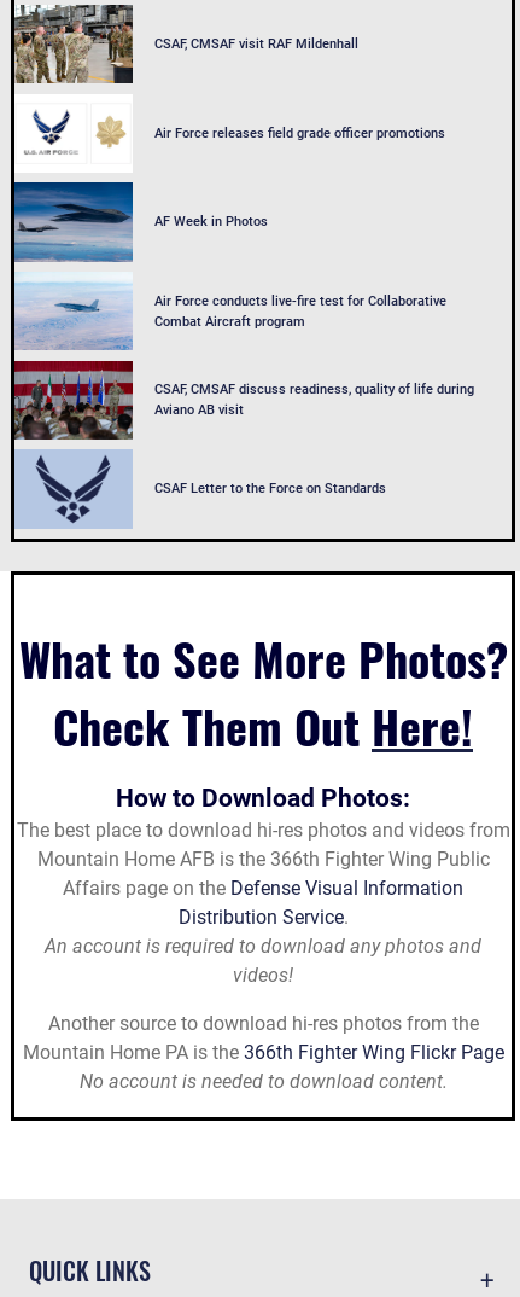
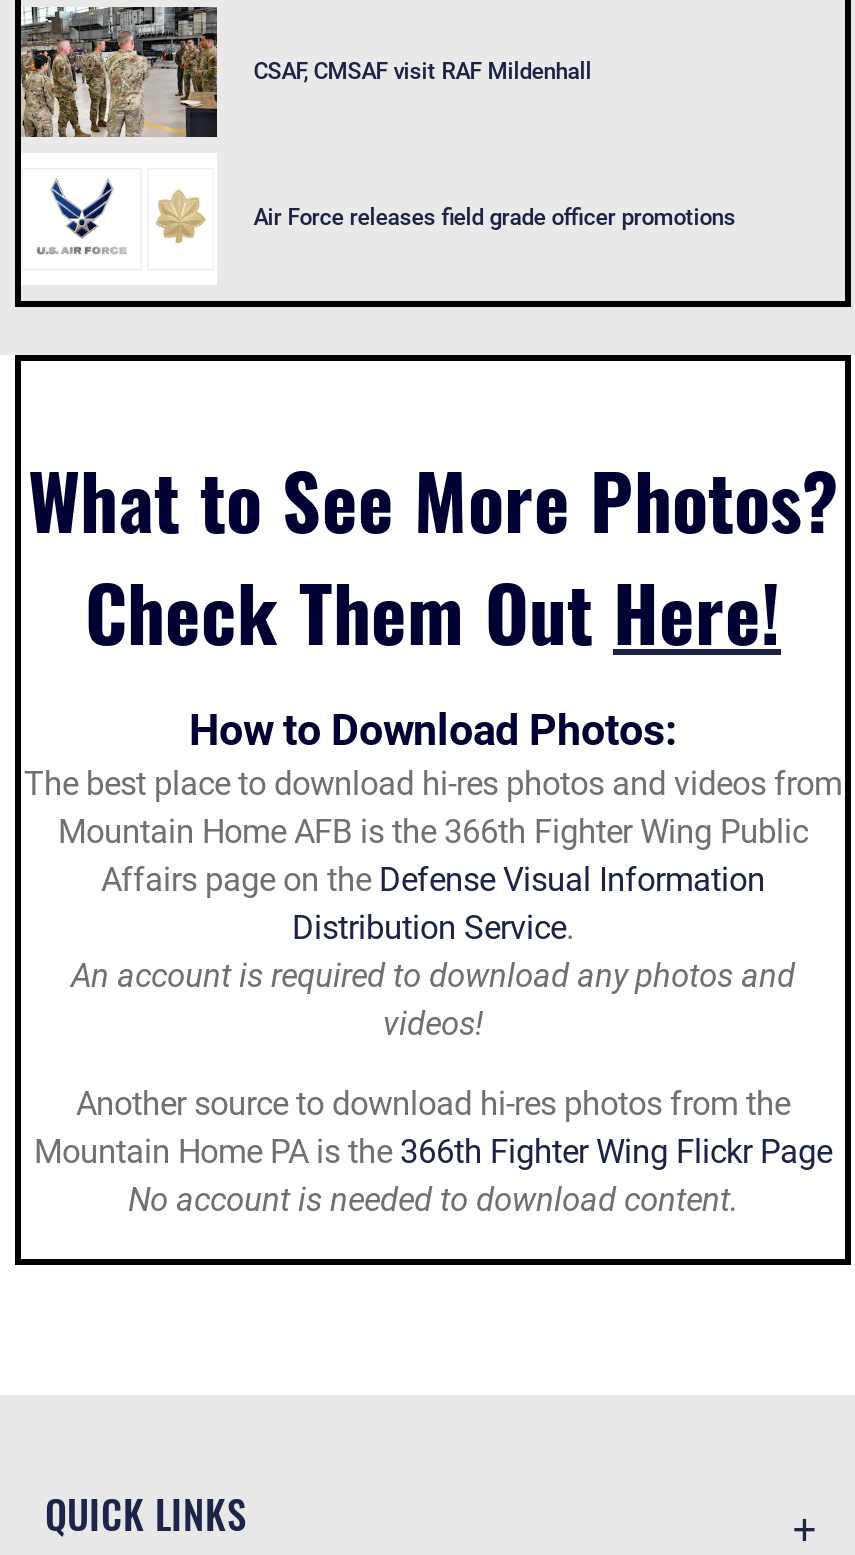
- [image]
- AF Week in Photos

- [image]
- Air Force conducts live-fire test for Collaborative
- Combat Aircraft program

- [image]
- CSAF, CMSAF discuss readiness, quality of life during
- Aviano AB visit

- [image]
- CSAF Letter to the Force on Standards
